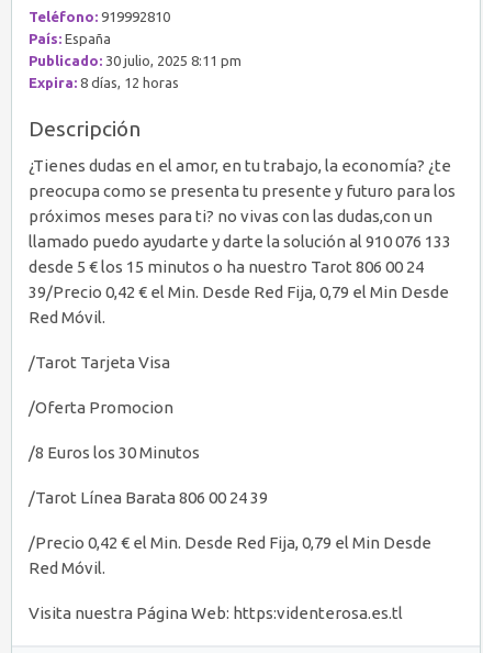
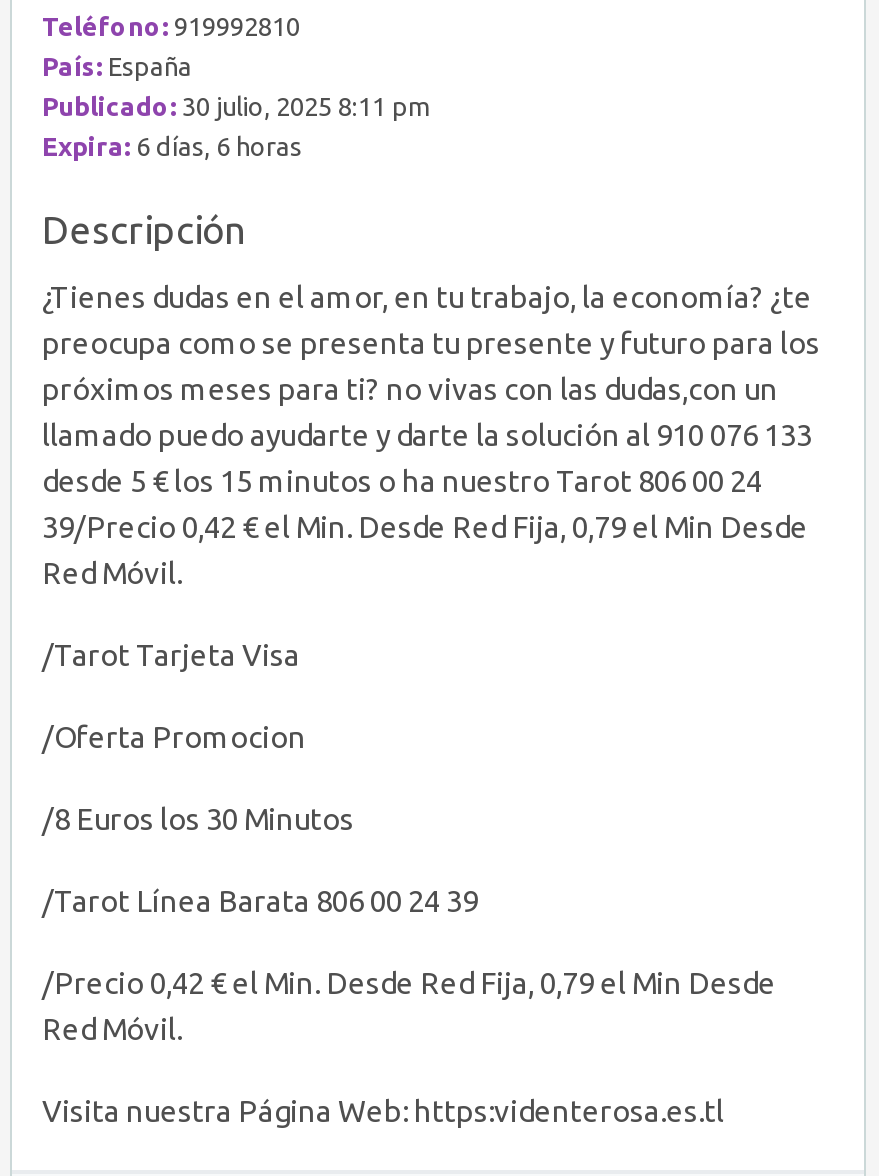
- Expira: 8 días, 12 horas
+ Expira: 6 días, 6 horas
